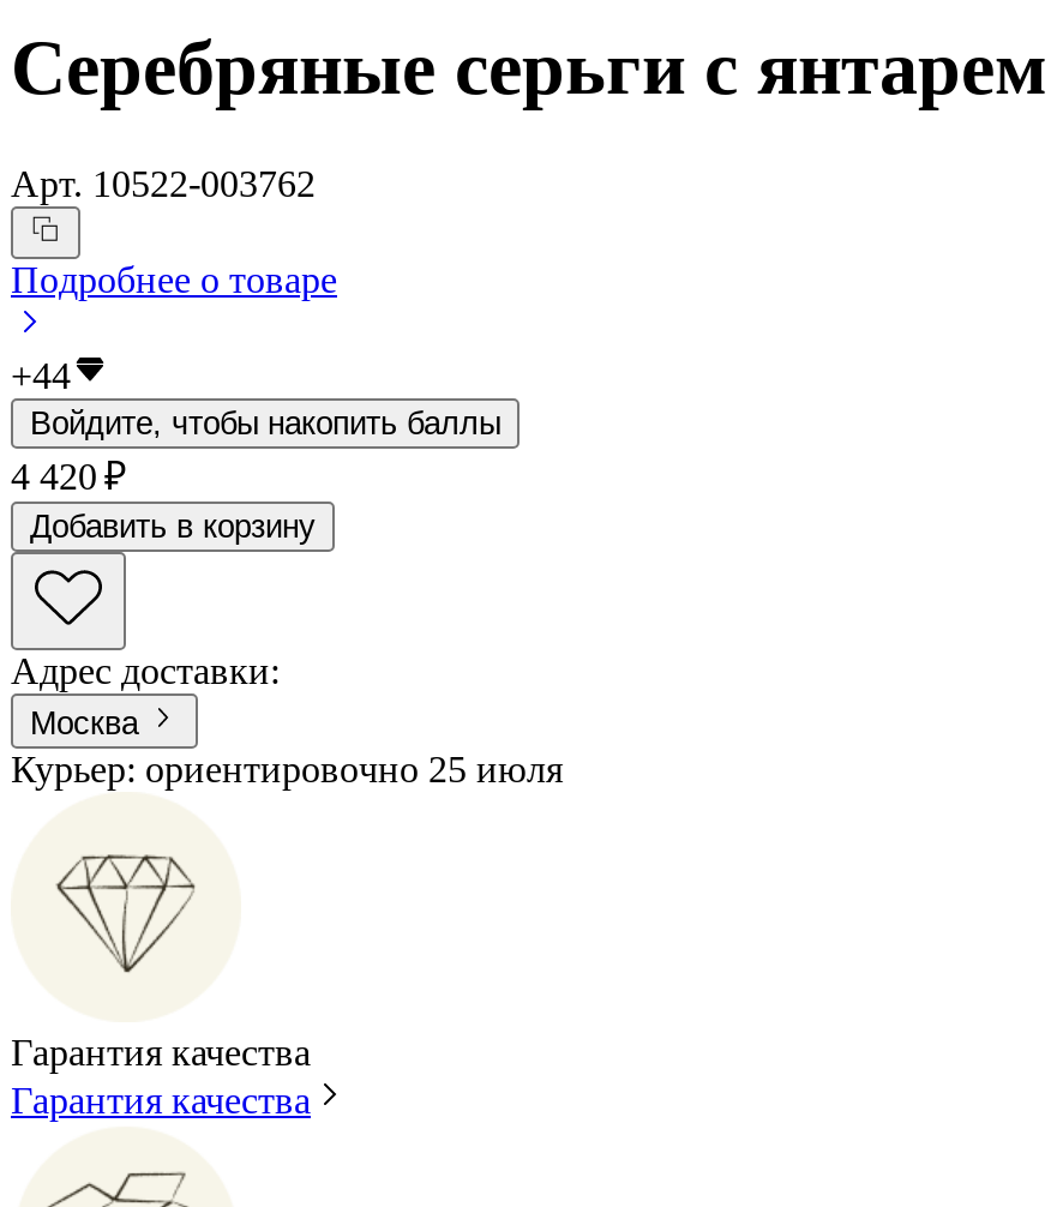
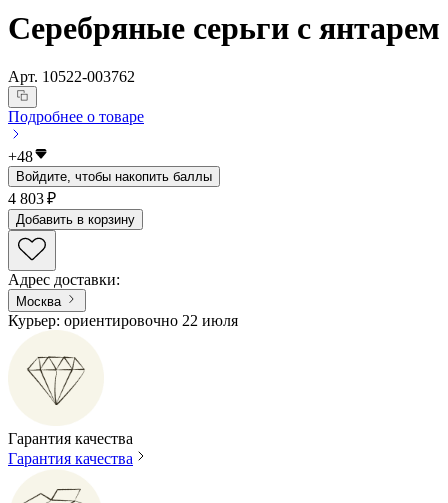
- +44
+ +48

- 4 420 ₽
+ 4 803 ₽

- Курьер: ориентировочно 25 июля
+ Курьер: ориентировочно 22 июля
